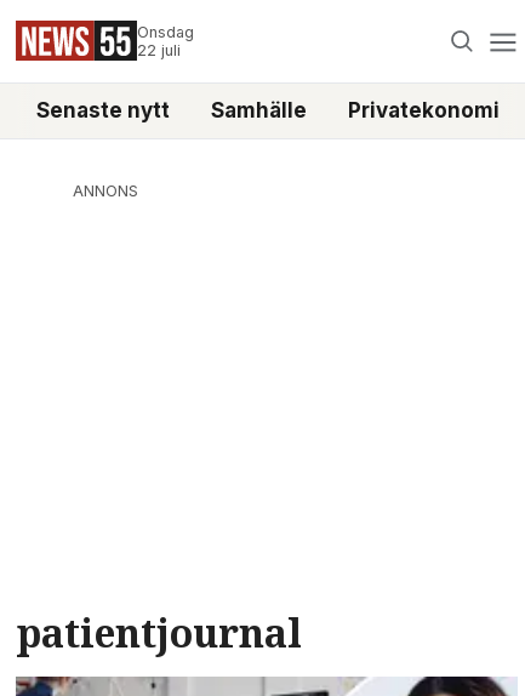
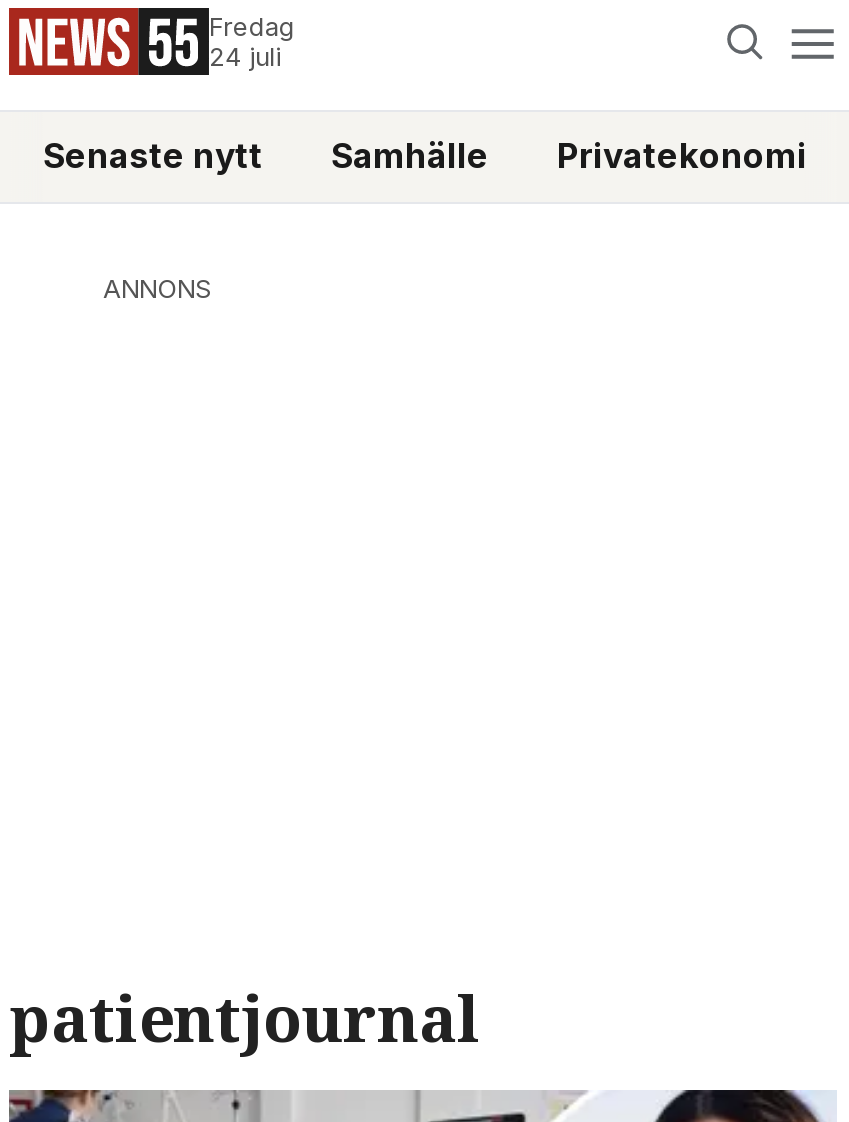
- Onsdag
- 22 juli
+ Fredag
+ 24 juli
